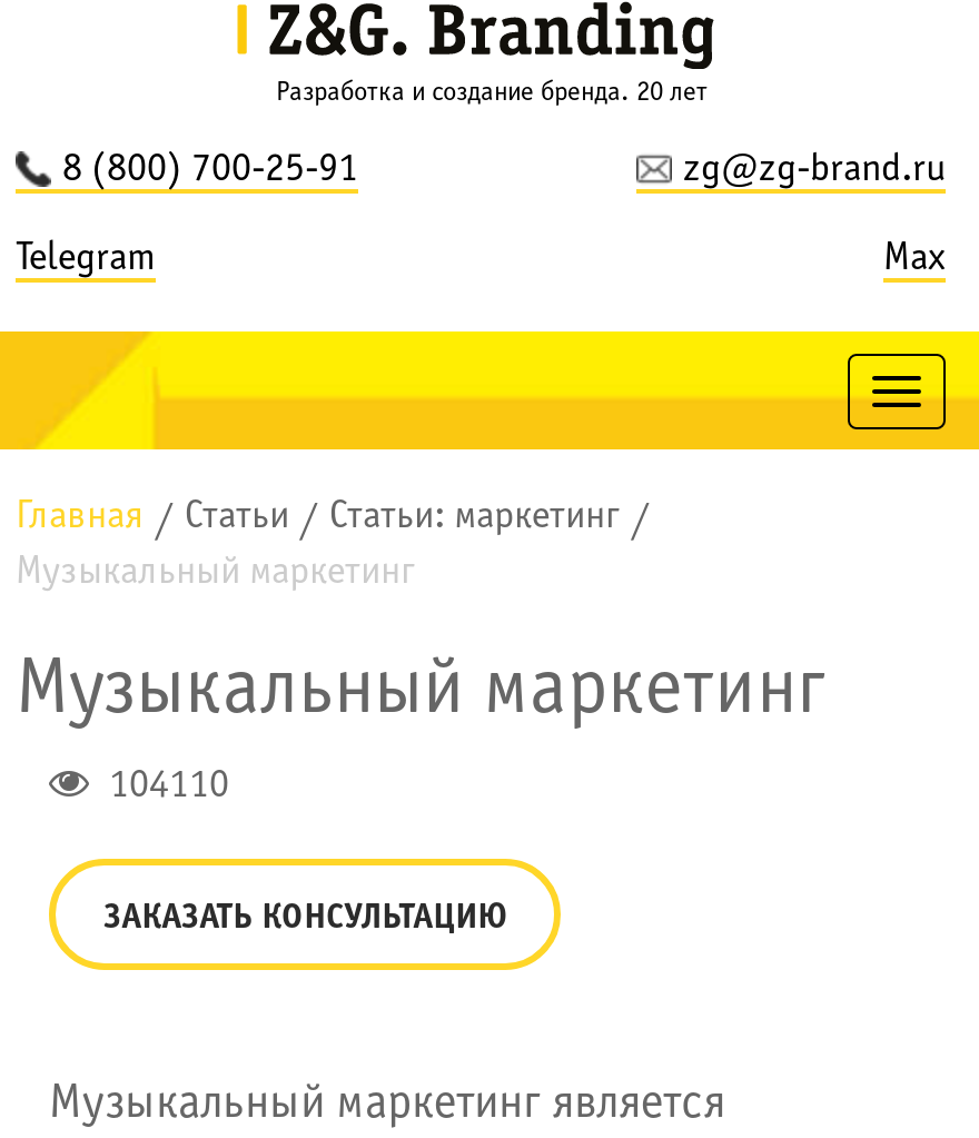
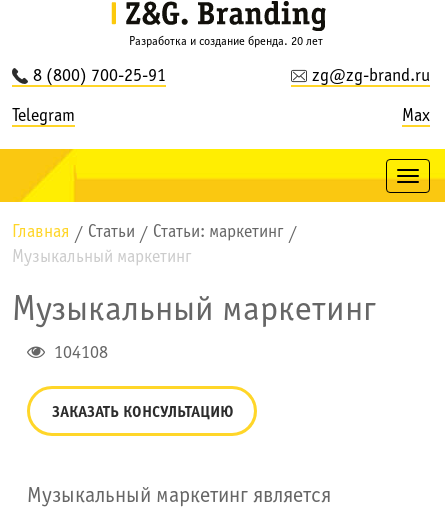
- 104110
+ 104108
